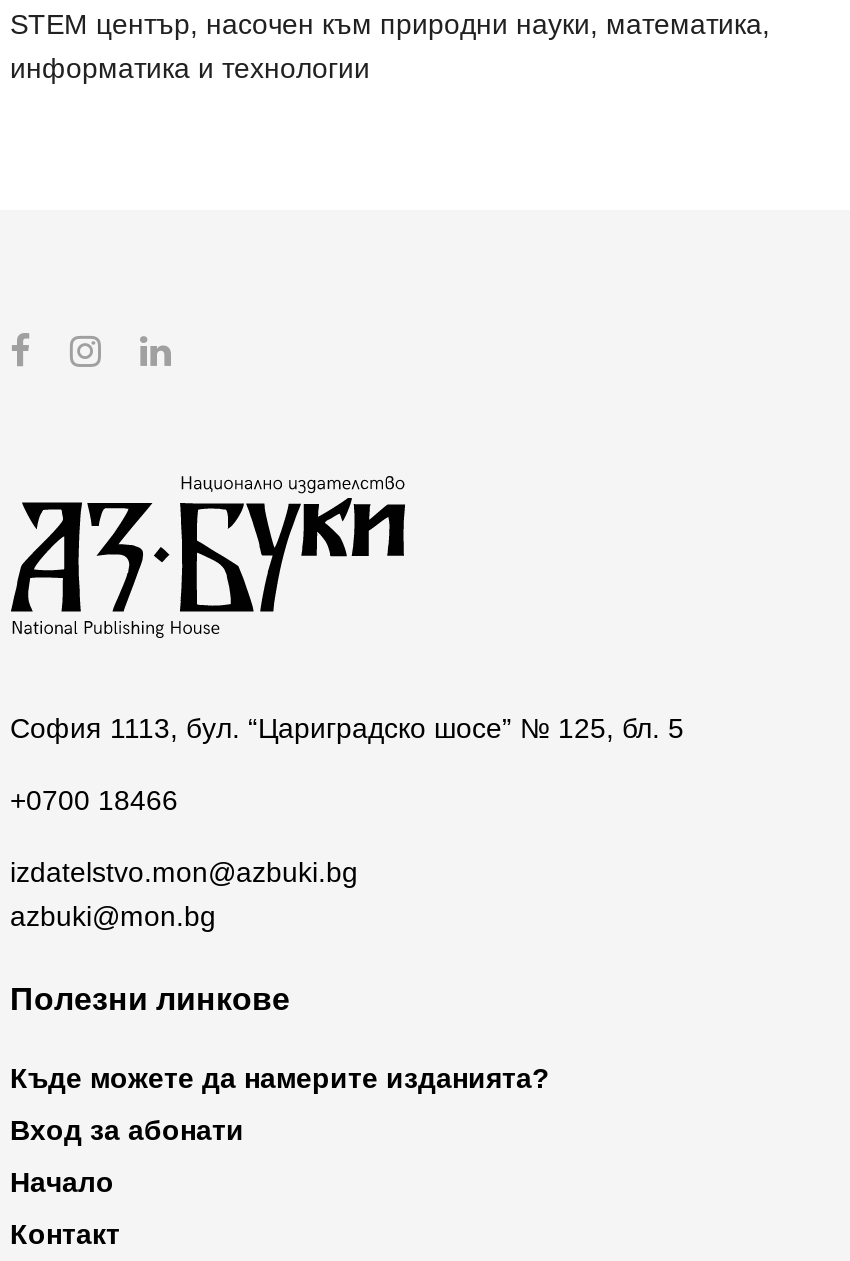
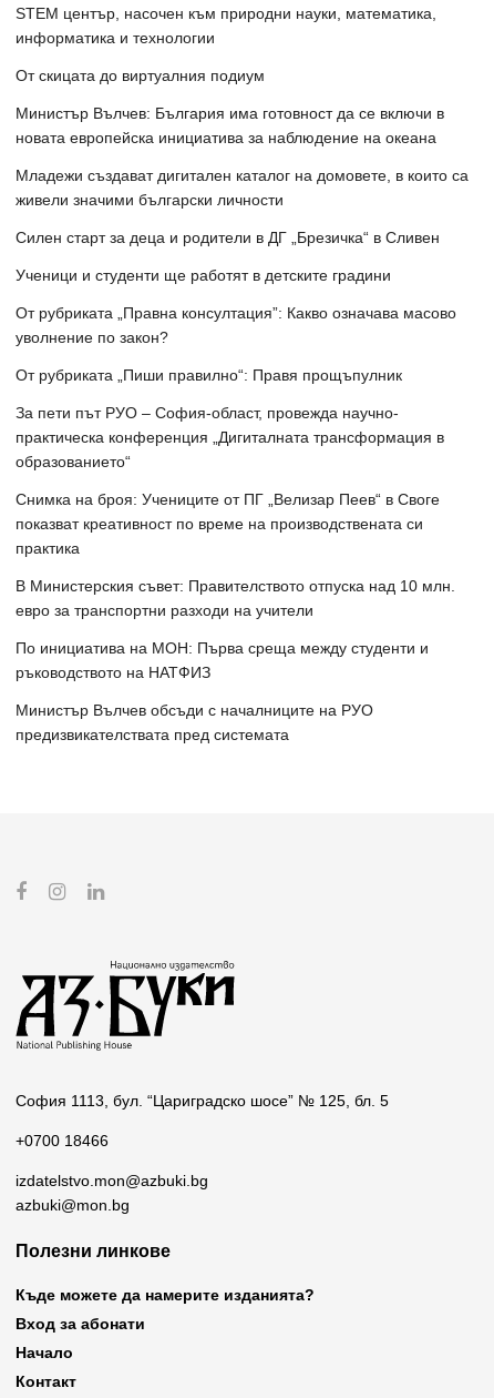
+ От скицата до виртуалния подиум
+ Министър Вълчев: България има готовност да се включи в
+ новата европейска инициатива за наблюдение на океана
+ Младежи създават дигитален каталог на домовете, в които са
+ живели значими български личности
+ Силен старт за деца и родители в ДГ „Брезичка“ в Сливен
+ Ученици и студенти ще работят в детските градини
+ От рубриката „Правна консултация”: Какво означава масово
+ уволнение по закон?
+ От рубриката „Пиши правилно“: Правя прощъпулник
+ За пети път РУО – София-област, провежда научно-
+ практическа конференция „Дигиталната трансформация в
+ образованието“
+ Снимка на броя: Учениците от ПГ „Велизар Пеев“ в Своге
+ показват креативност по време на производствената си
+ практика
+ В Министерския съвет: Правителството отпуска над 10 млн.
+ евро за транспортни разходи на учители
+ По инициатива на МОН: Първа среща между студенти и
+ ръководството на НАТФИЗ
+ Министър Вълчев обсъди с началниците на РУО
+ предизвикателствата пред системата
